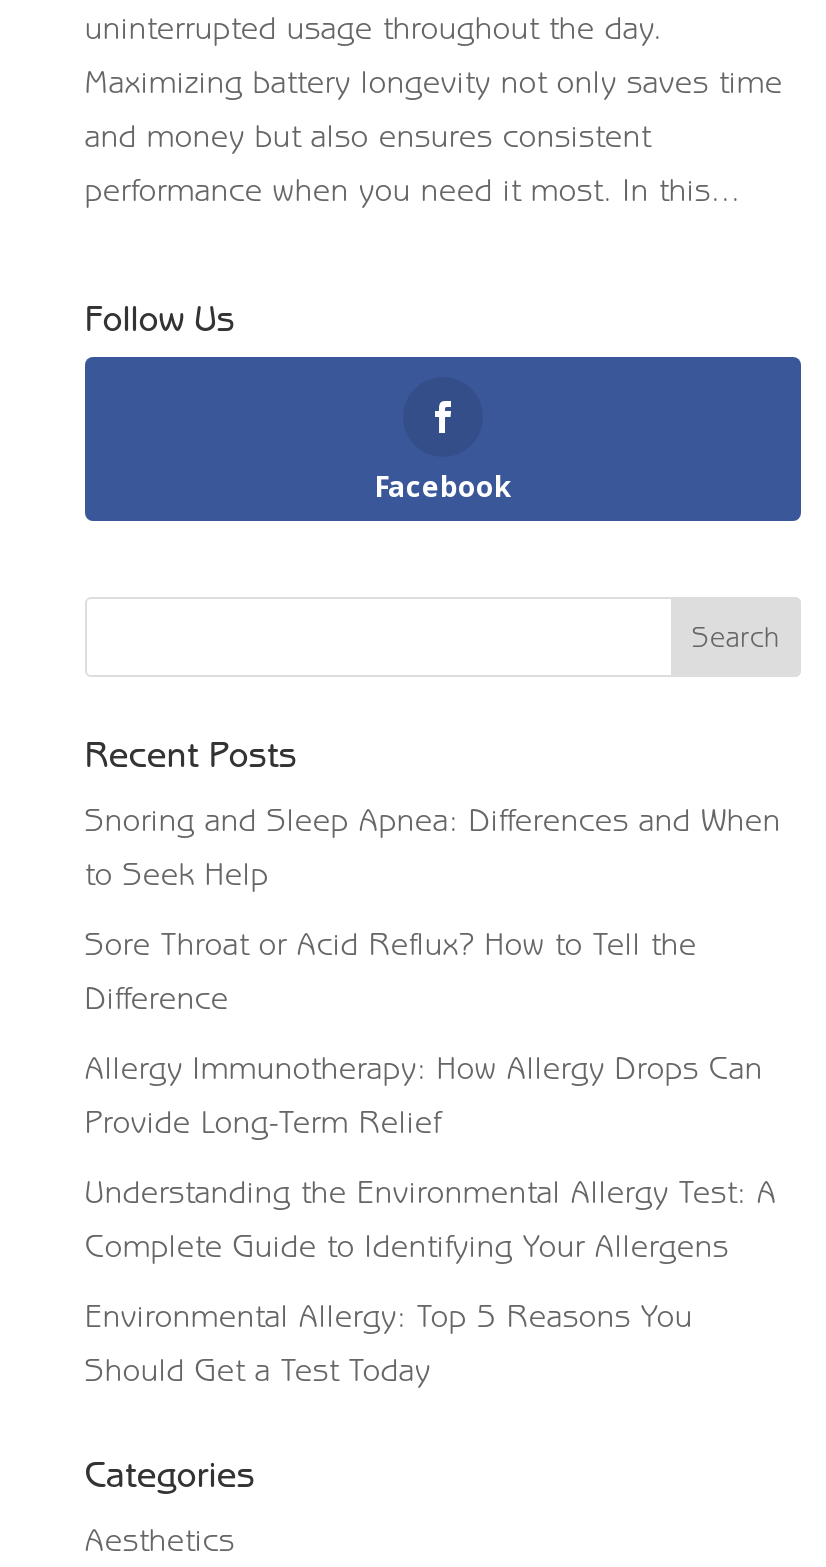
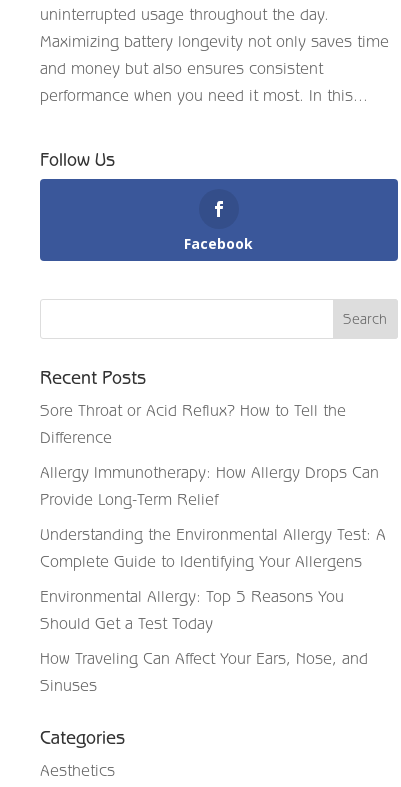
- Snoring and Sleep Apnea: Differences and When
- to Seek Help

moved up: Sore Throat or Acid Reflux? How to Tell the | Difference | Allergy Immunotherapy: How Allergy Drops Can | Provide Long-Term Relief | Understanding the Environmental Allergy Test: A | Complete Guide to Identifying Your Allergens | Environmental Allergy: Top 5 Reasons You | Should Get a Test Today

+ How Traveling Can Affect Your Ears, Nose, and
+ Sinuses
